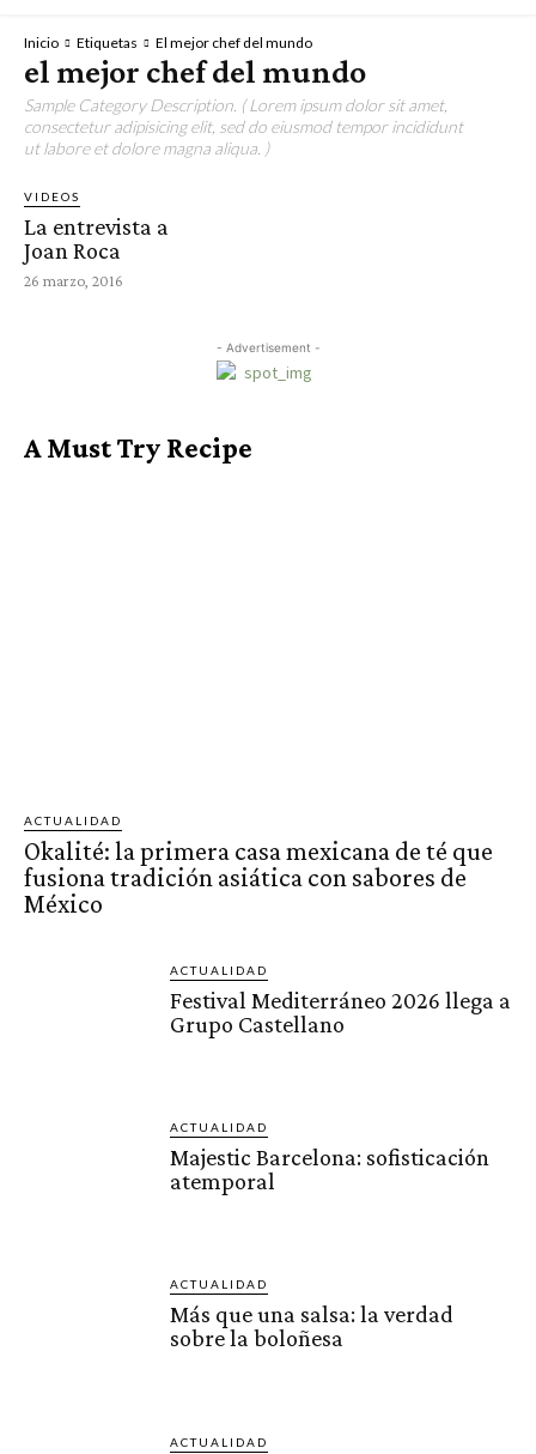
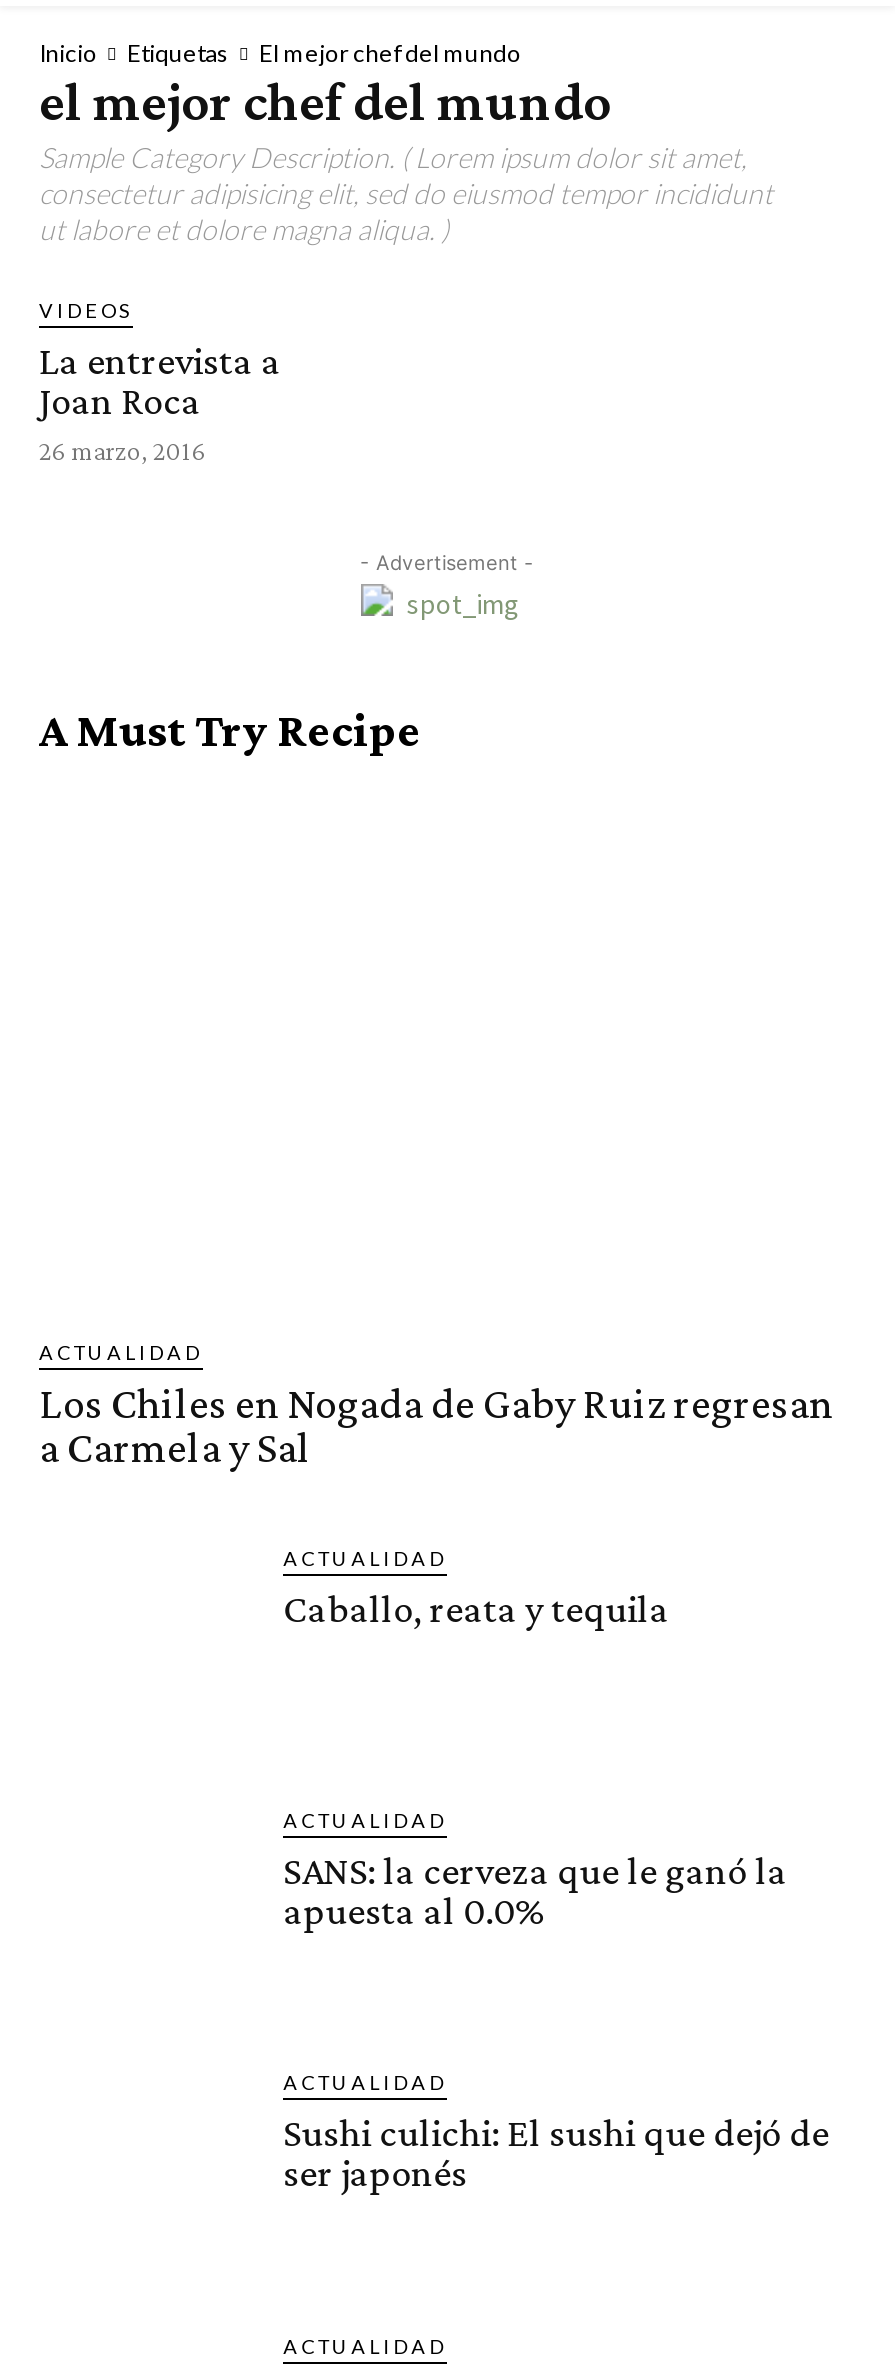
- Okalité: la primera casa mexicana de té que
- fusiona tradición asiática con sabores de
- México
+ Los Chiles en Nogada de Gaby Ruiz regresan
+ a Carmela y Sal

- Festival Mediterráneo 2026 llega a
- Grupo Castellano
+ Caballo, reata y tequila

- Majestic Barcelona: sofisticación
- atemporal
+ SANS: la cerveza que le ganó la
+ apuesta al 0.0%

- Más que una salsa: la verdad
- sobre la boloñesa
+ Sushi culichi: El sushi que dejó de
+ ser japonés
